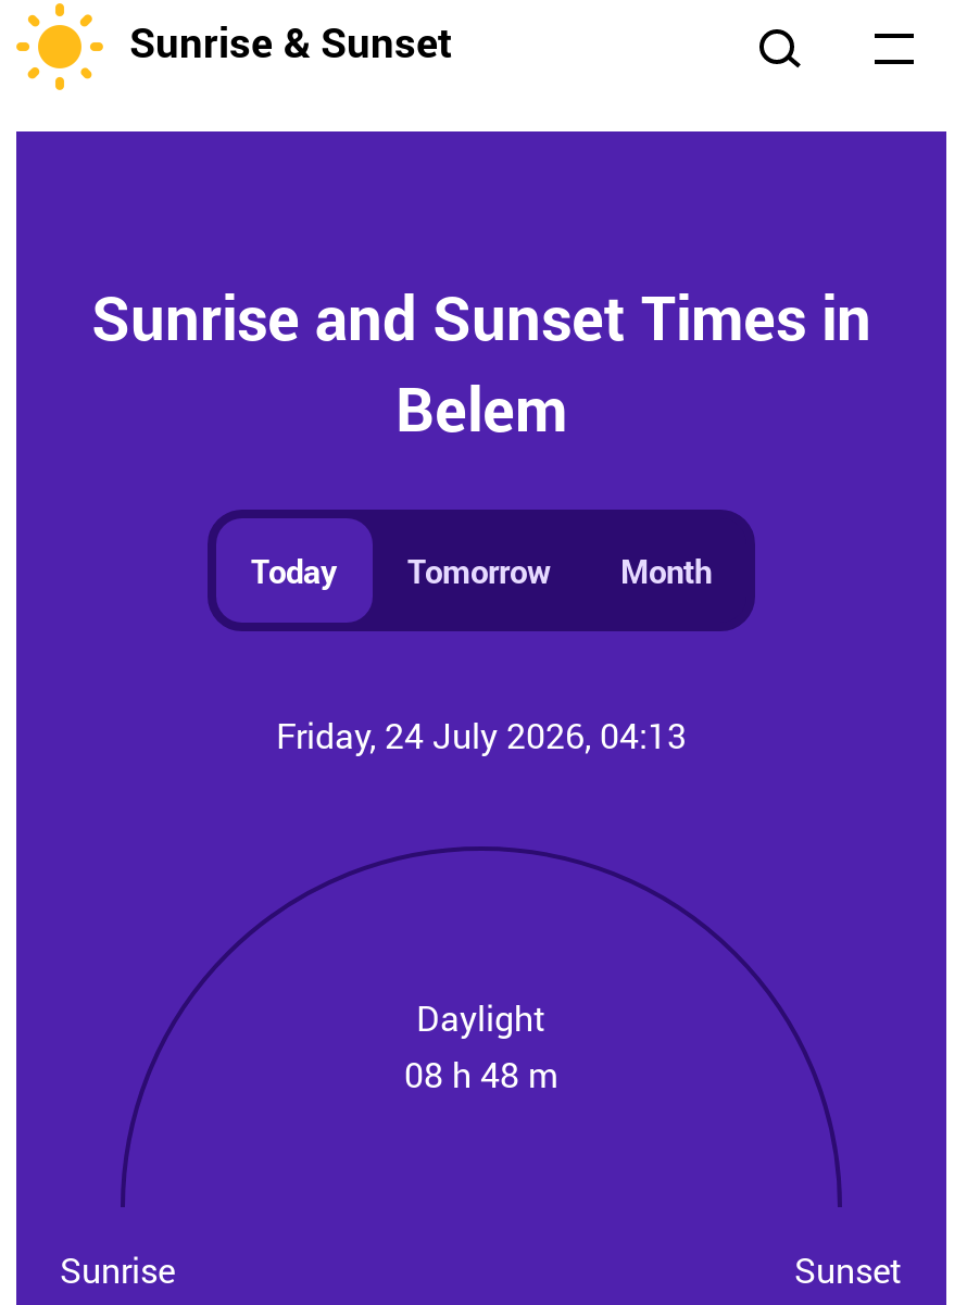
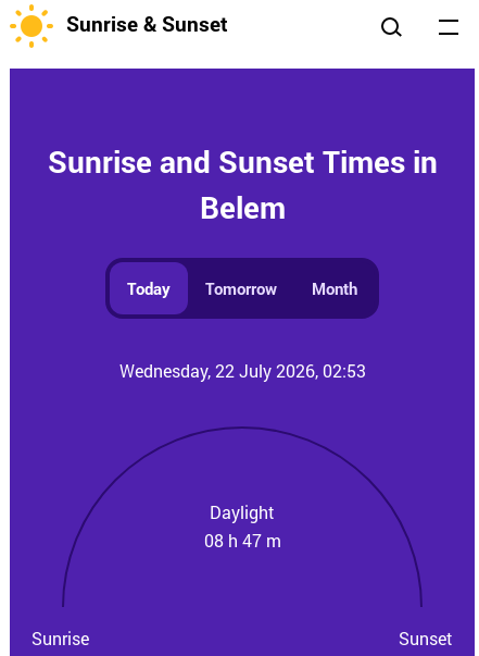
- Friday, 24 July 2026, 04:13
+ Wednesday, 22 July 2026, 02:53

- 08 h 48 m
+ 08 h 47 m
